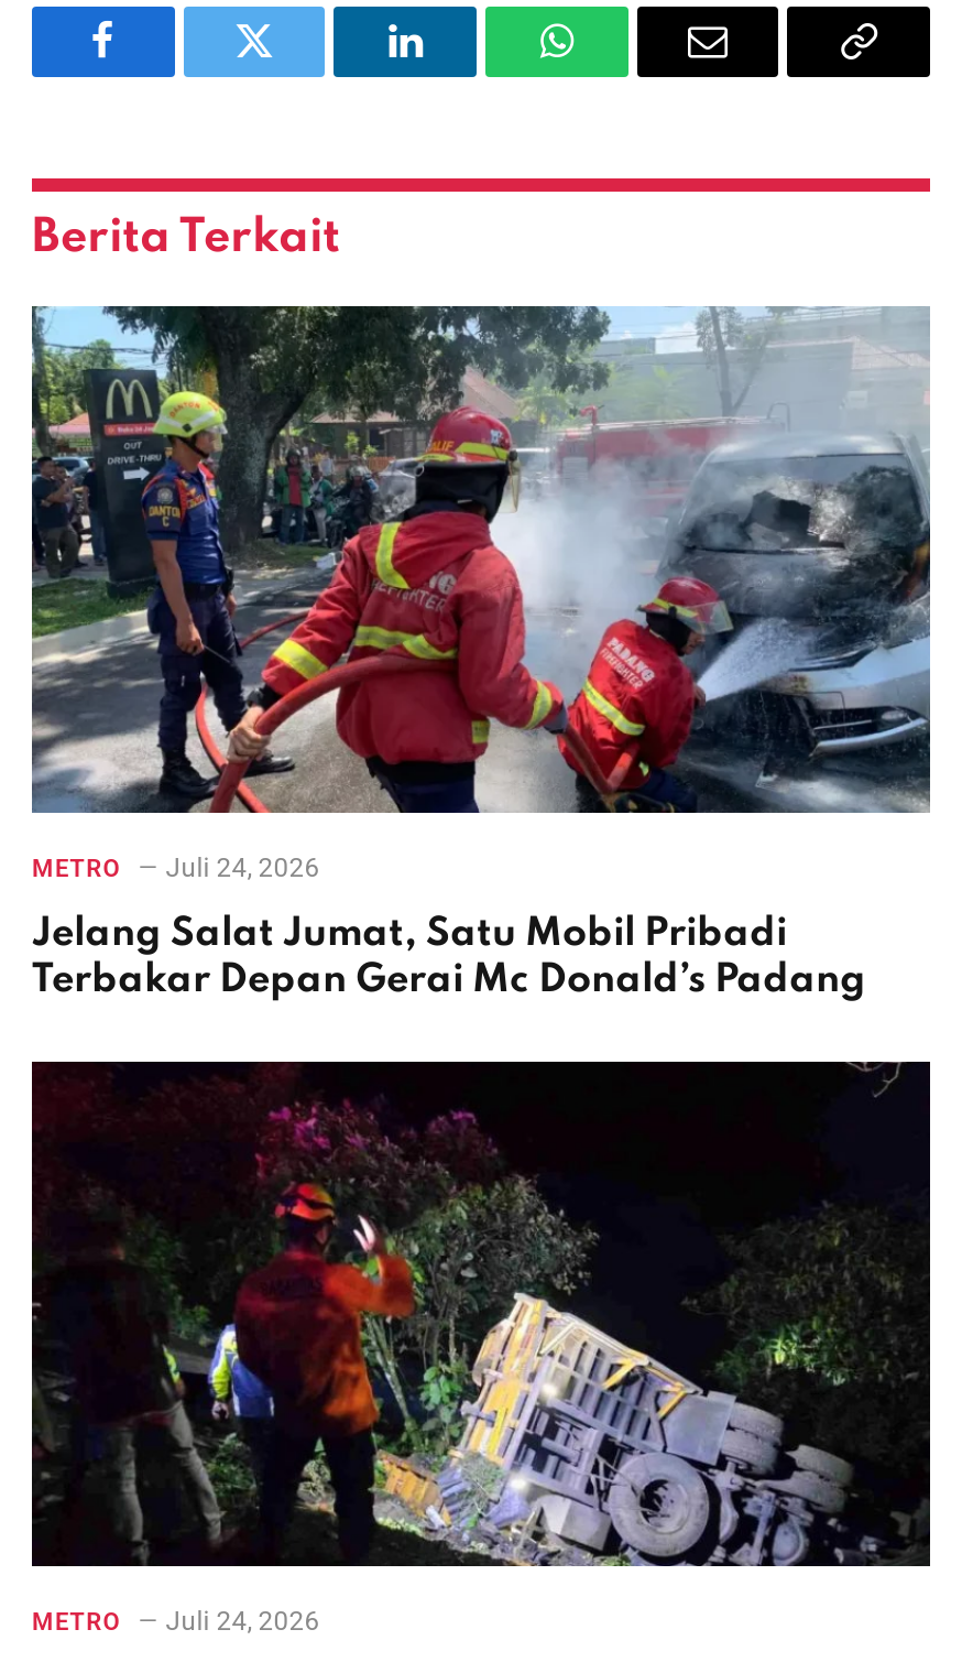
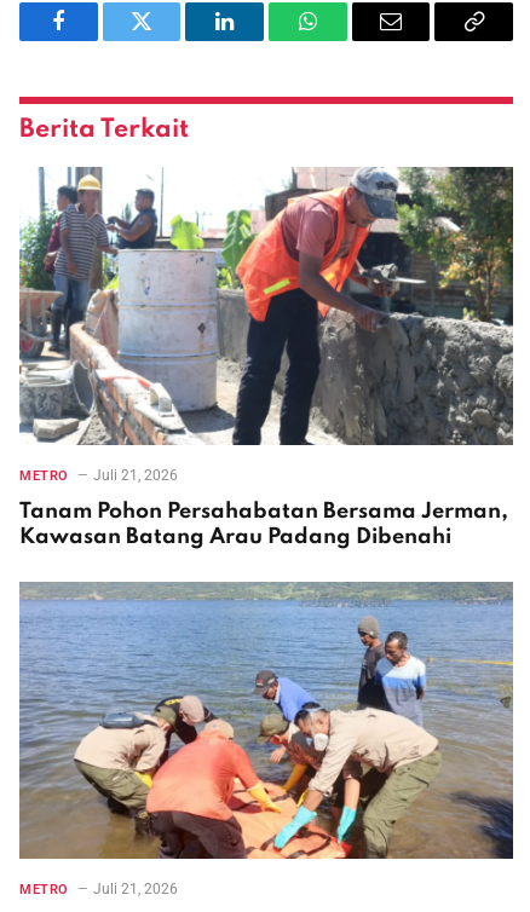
- [image]
- METRO Juli 24, 2026
+ [image]
+ METRO Juli 21, 2026

- Jelang Salat Jumat, Satu Mobil Pribadi
- Terbakar Depan Gerai Mc Donald’s Padang
+ Tanam Pohon Persahabatan Bersama Jerman,
+ Kawasan Batang Arau Padang Dibenahi

- [image]
- METRO Juli 24, 2026
+ [image]
+ METRO Juli 21, 2026
